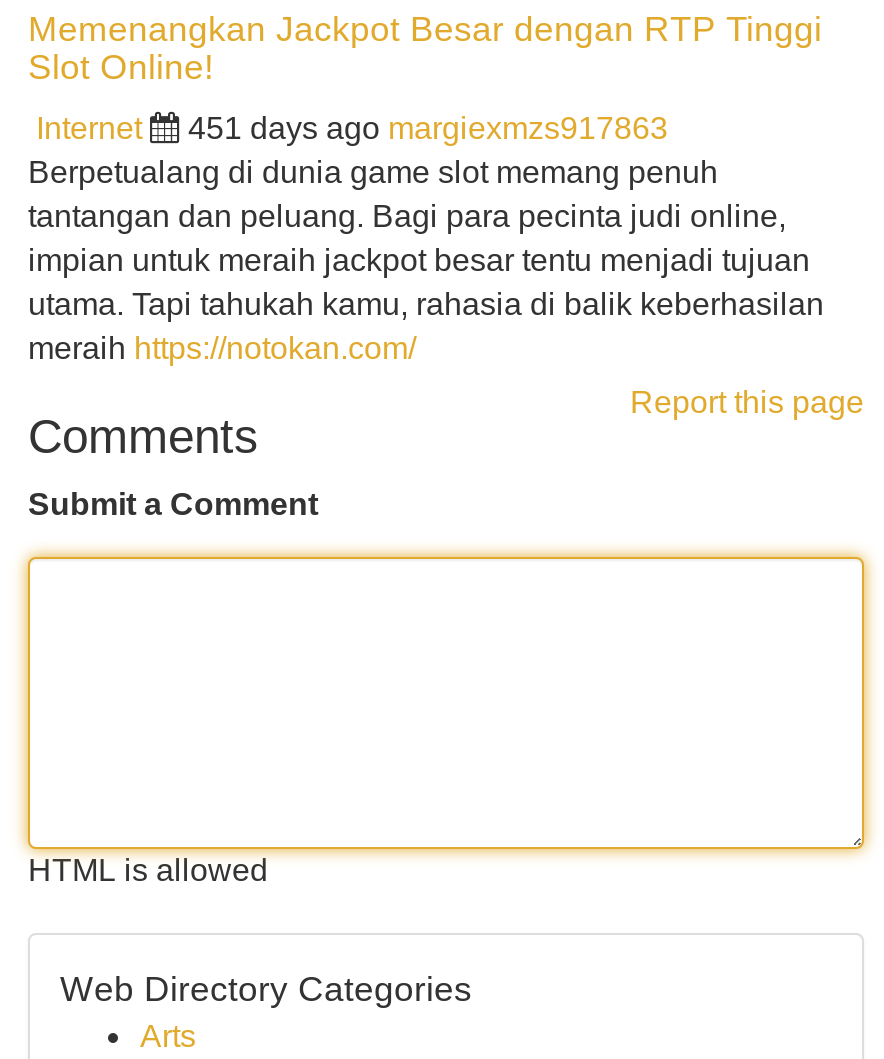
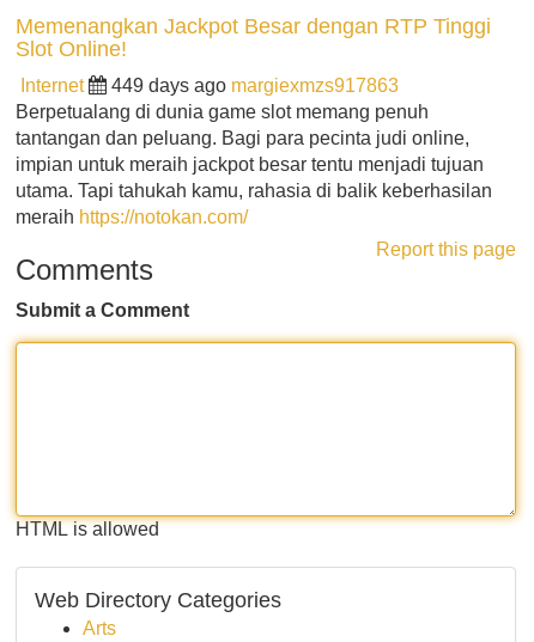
- 451 days ago margiexmzs917863
+ 449 days ago margiexmzs917863
